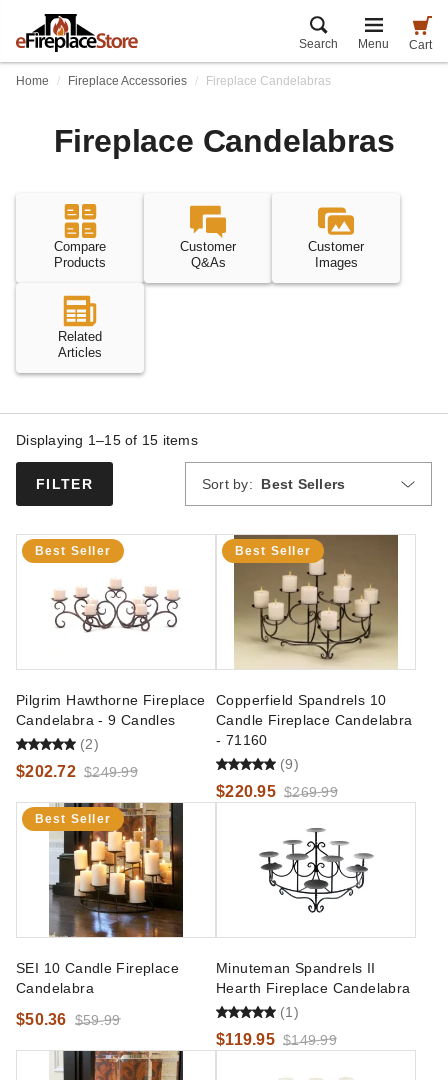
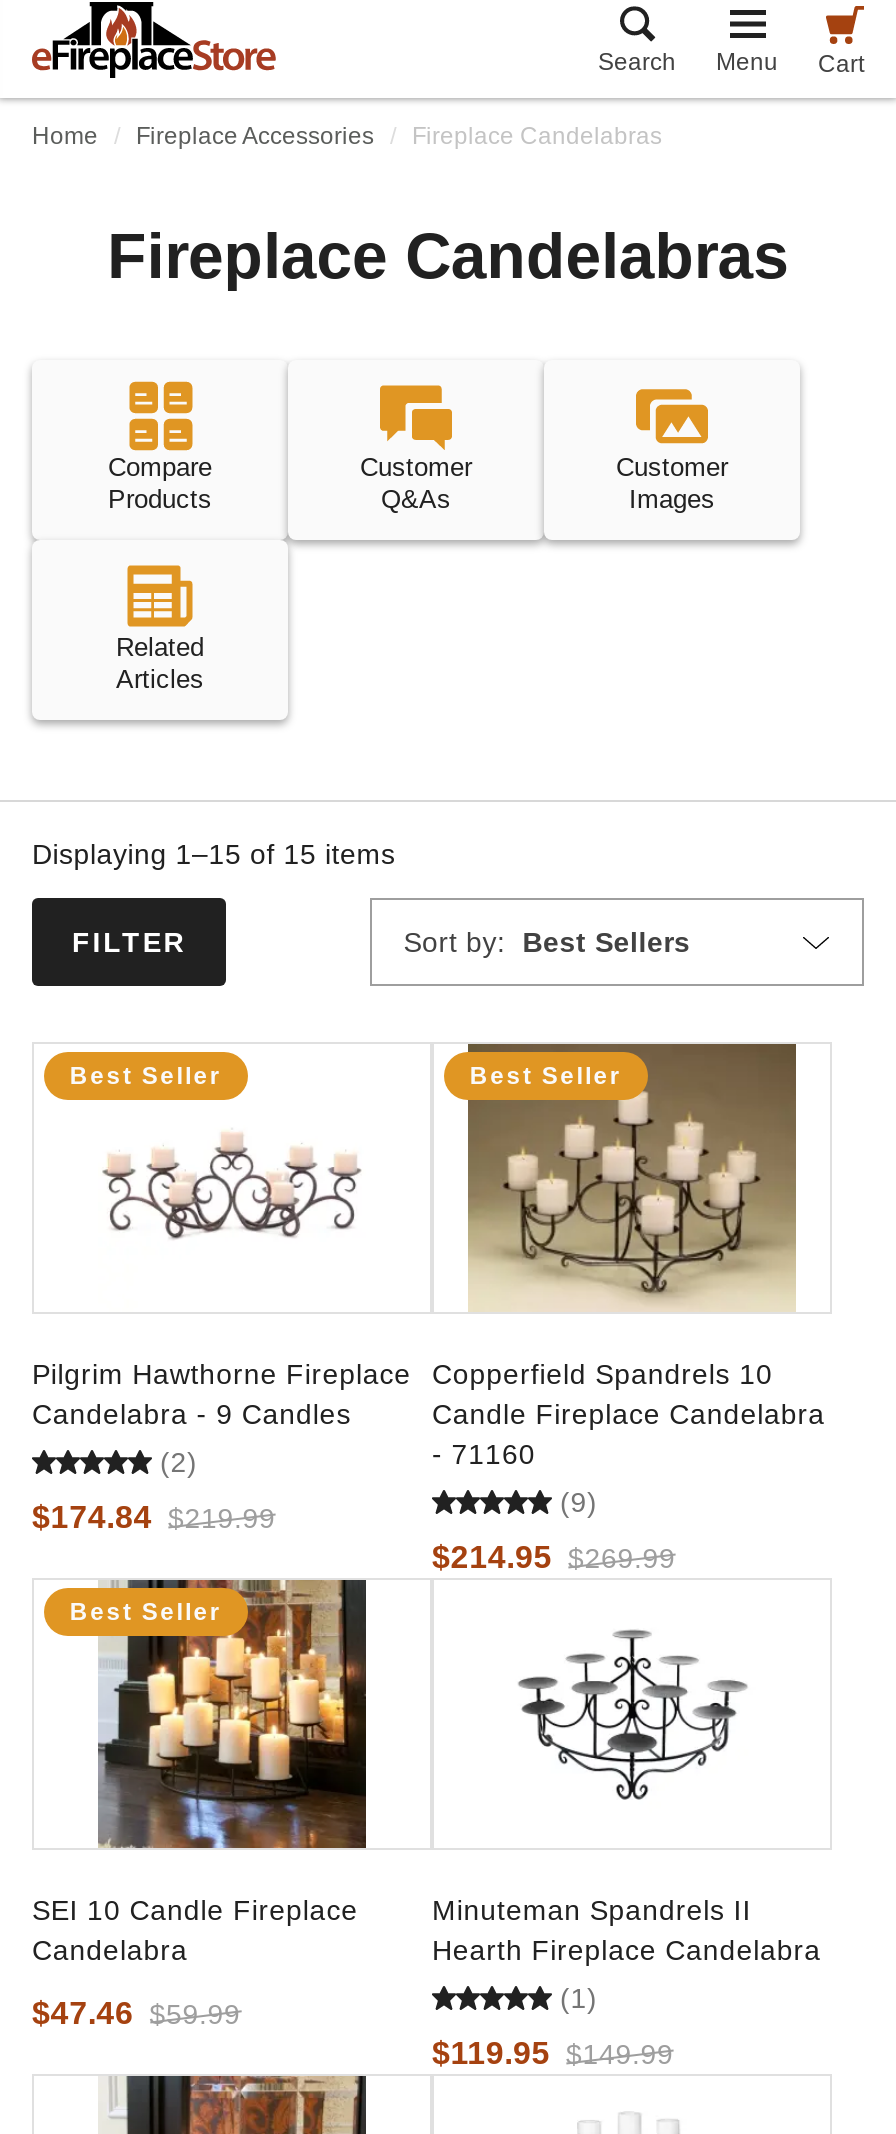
- $202.72 $249.99
+ $174.84 $219.99

- $220.95 $269.99
+ $214.95 $269.99

- $50.36 $59.99
+ $47.46 $59.99
